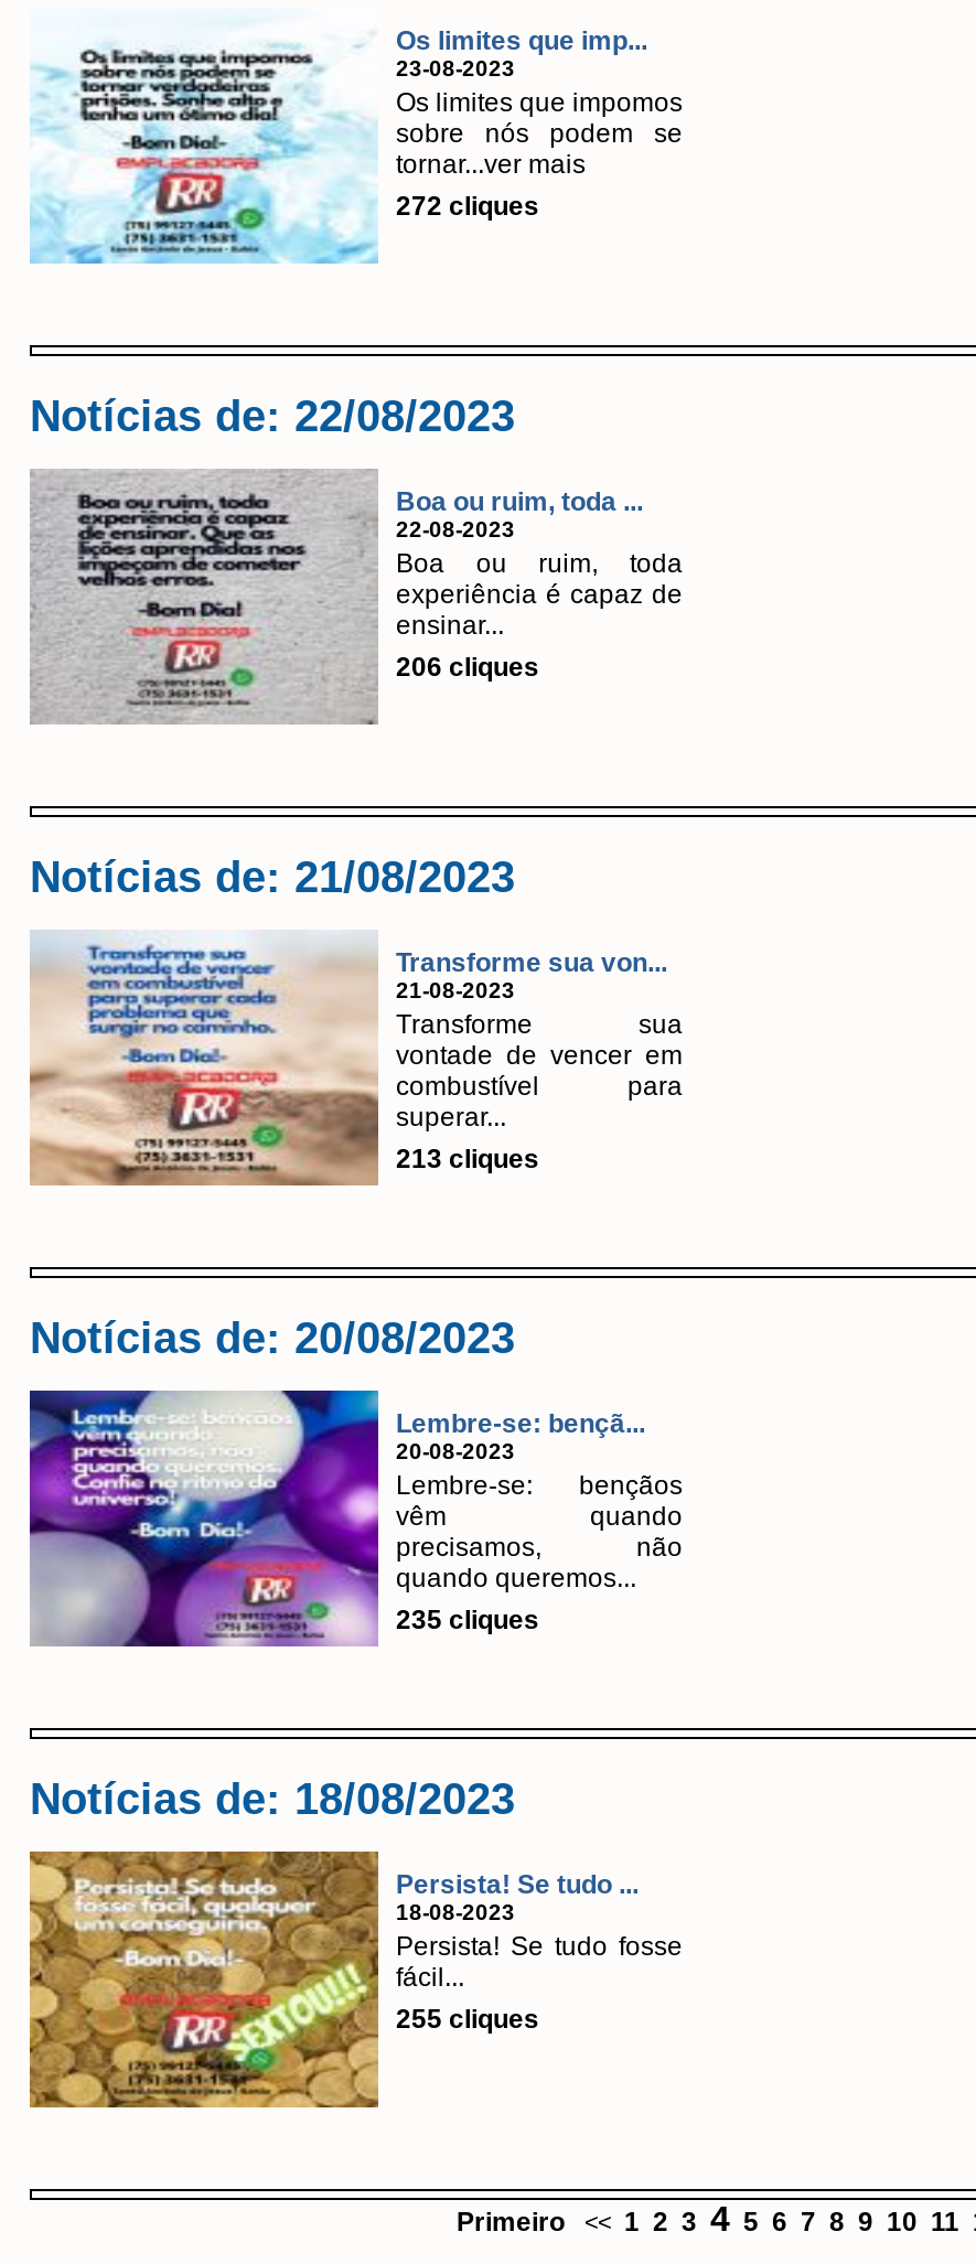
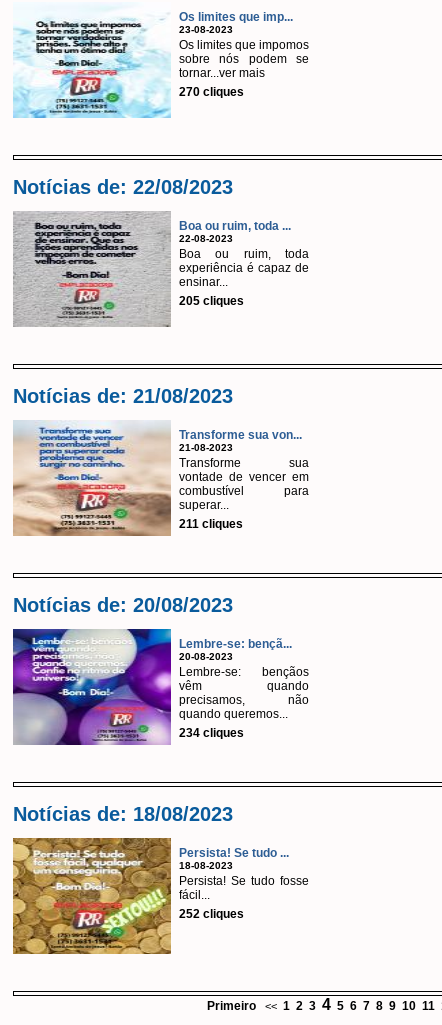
- 272 cliques
+ 270 cliques

- 206 cliques
+ 205 cliques

- 213 cliques
+ 211 cliques

- 235 cliques
+ 234 cliques

- 255 cliques
+ 252 cliques
